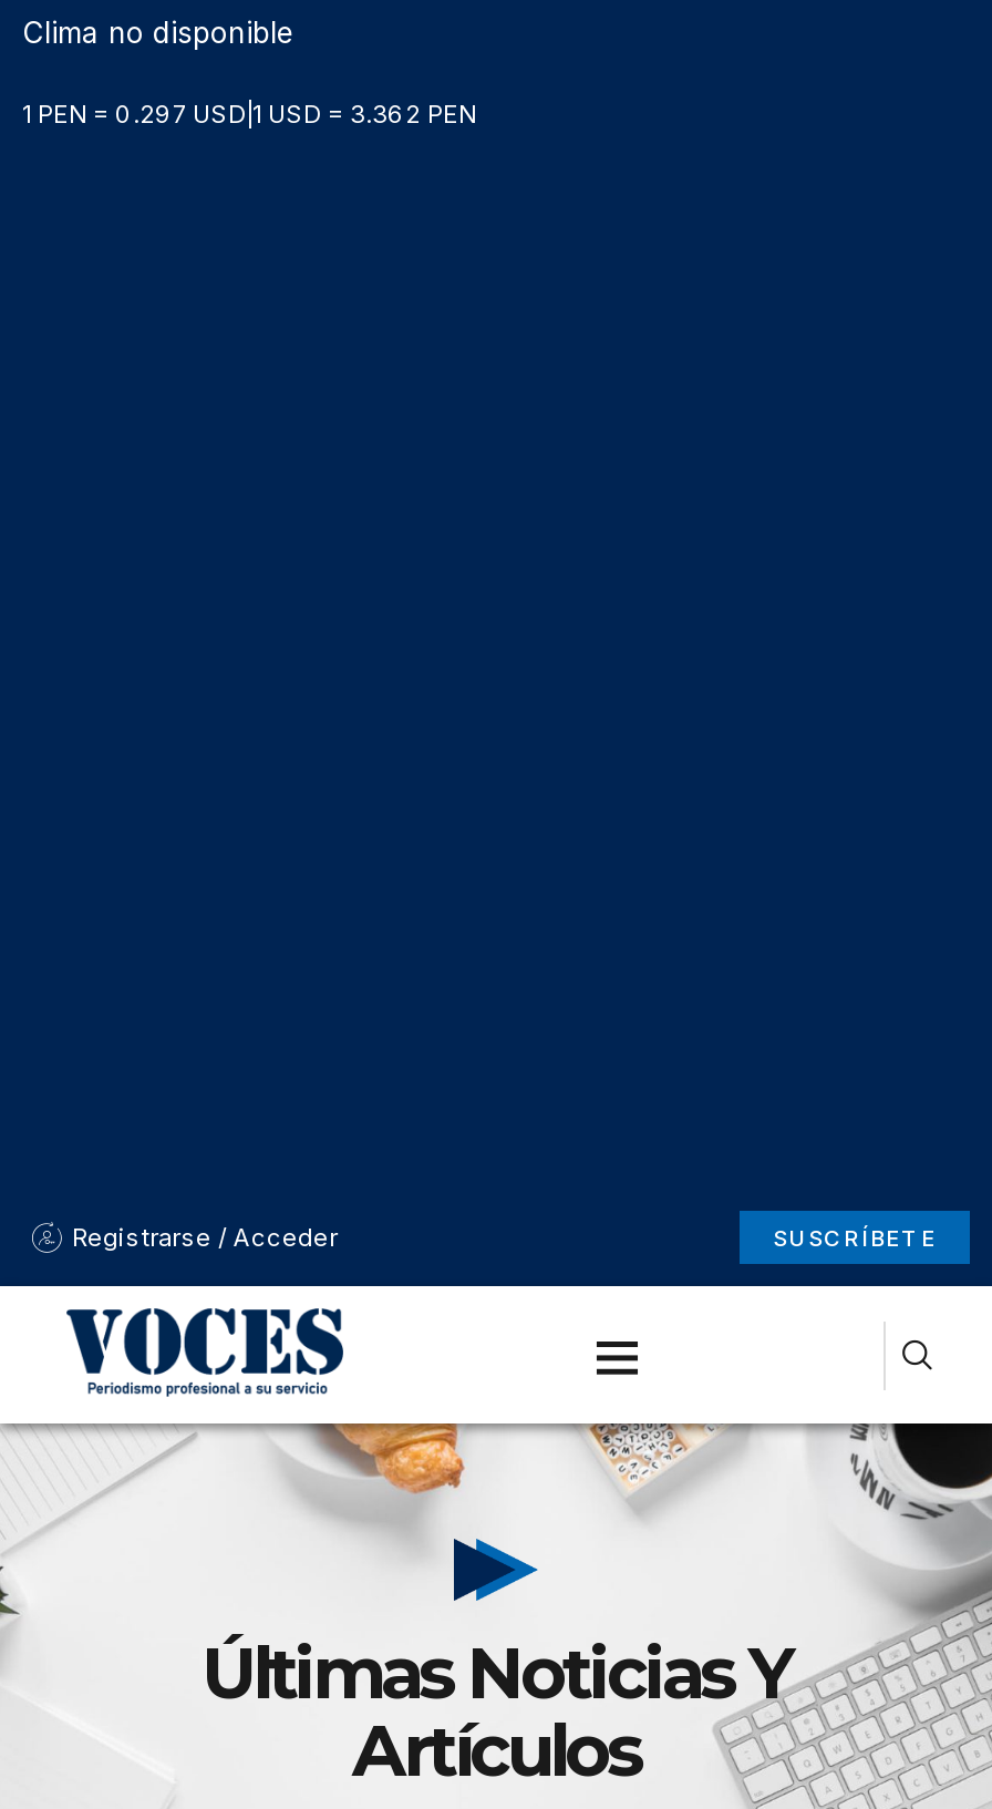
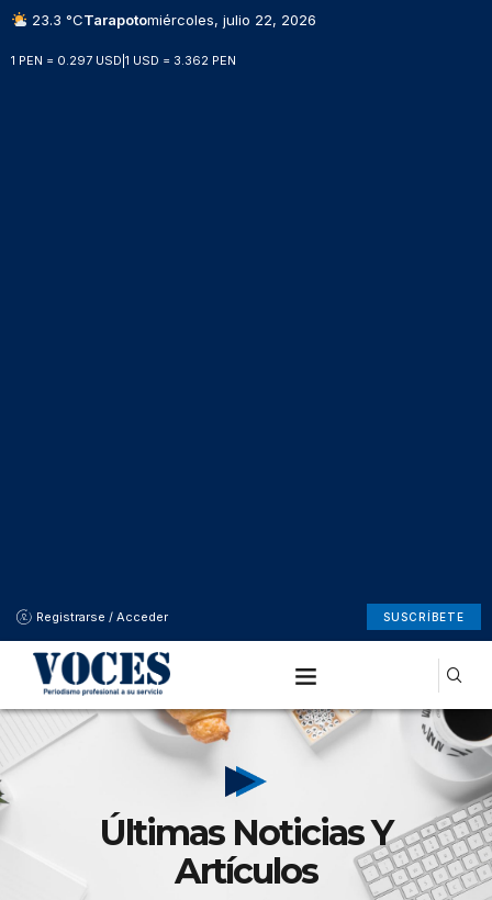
- Clima no disponible
+ 23.3 °CTarapotomiércoles, julio 22, 2026
